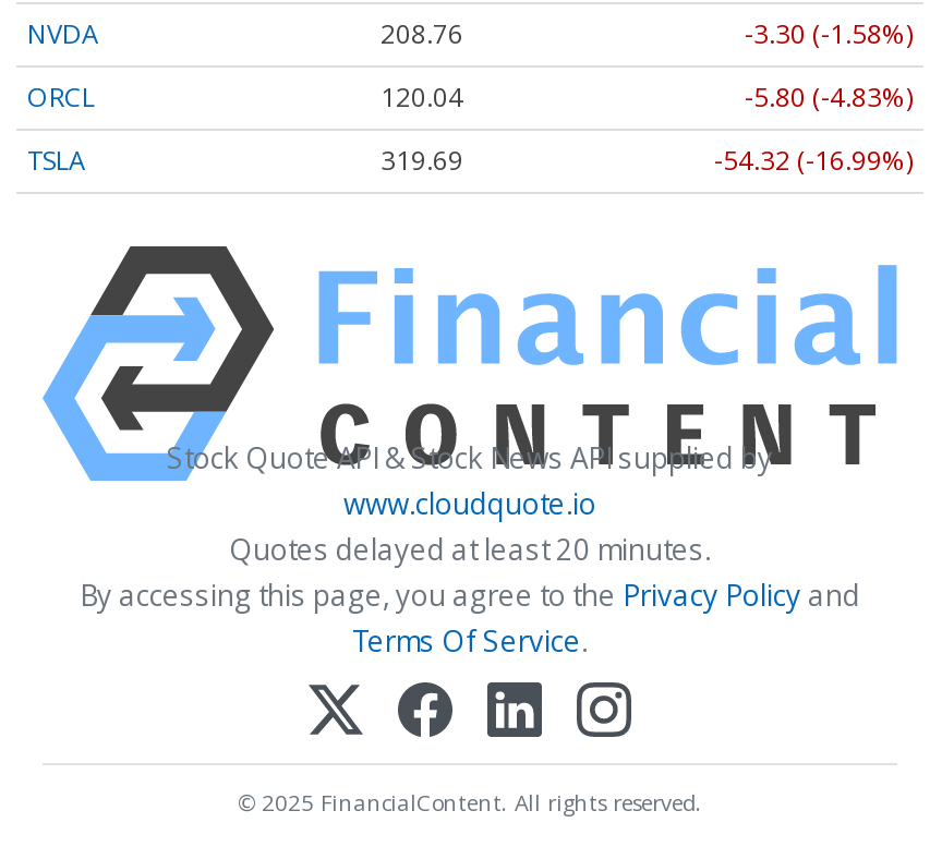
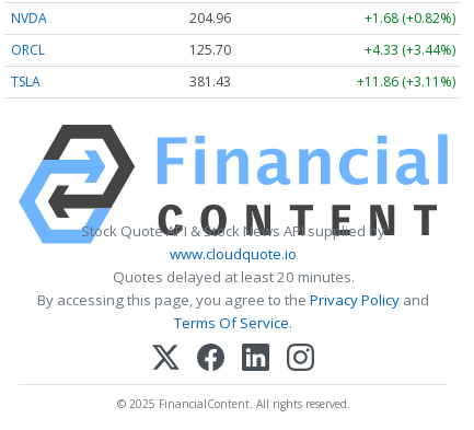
- 208.76
+ 204.96

- -3.30 (-1.58%)
+ +1.68 (+0.82%)

- 120.04
+ 125.70

- -5.80 (-4.83%)
+ +4.33 (+3.44%)

- 319.69
+ 381.43

- -54.32 (-16.99%)
+ +11.86 (+3.11%)
